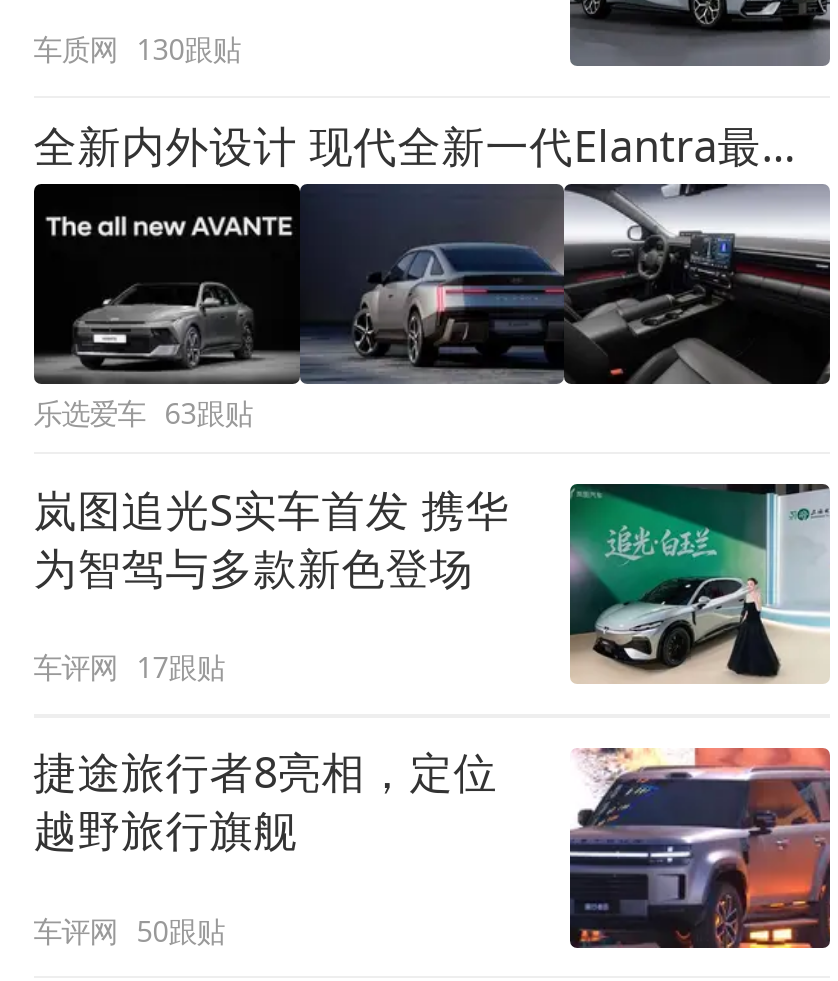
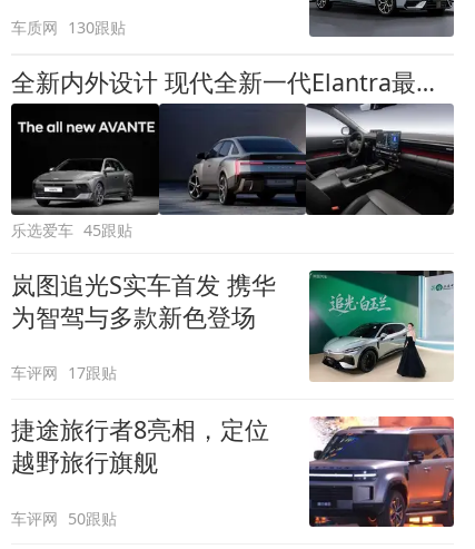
- 乐选爱车 63跟贴
+ 乐选爱车 45跟贴
